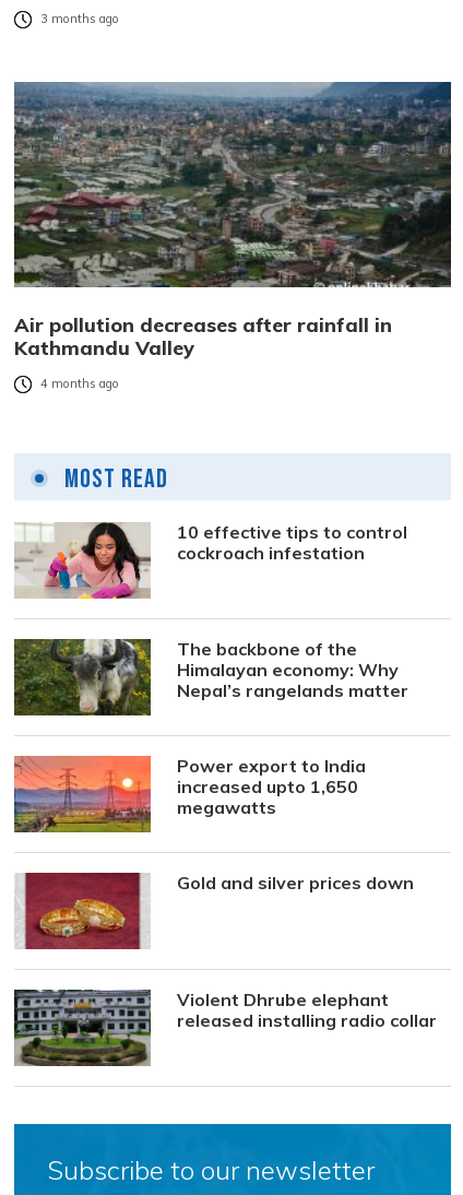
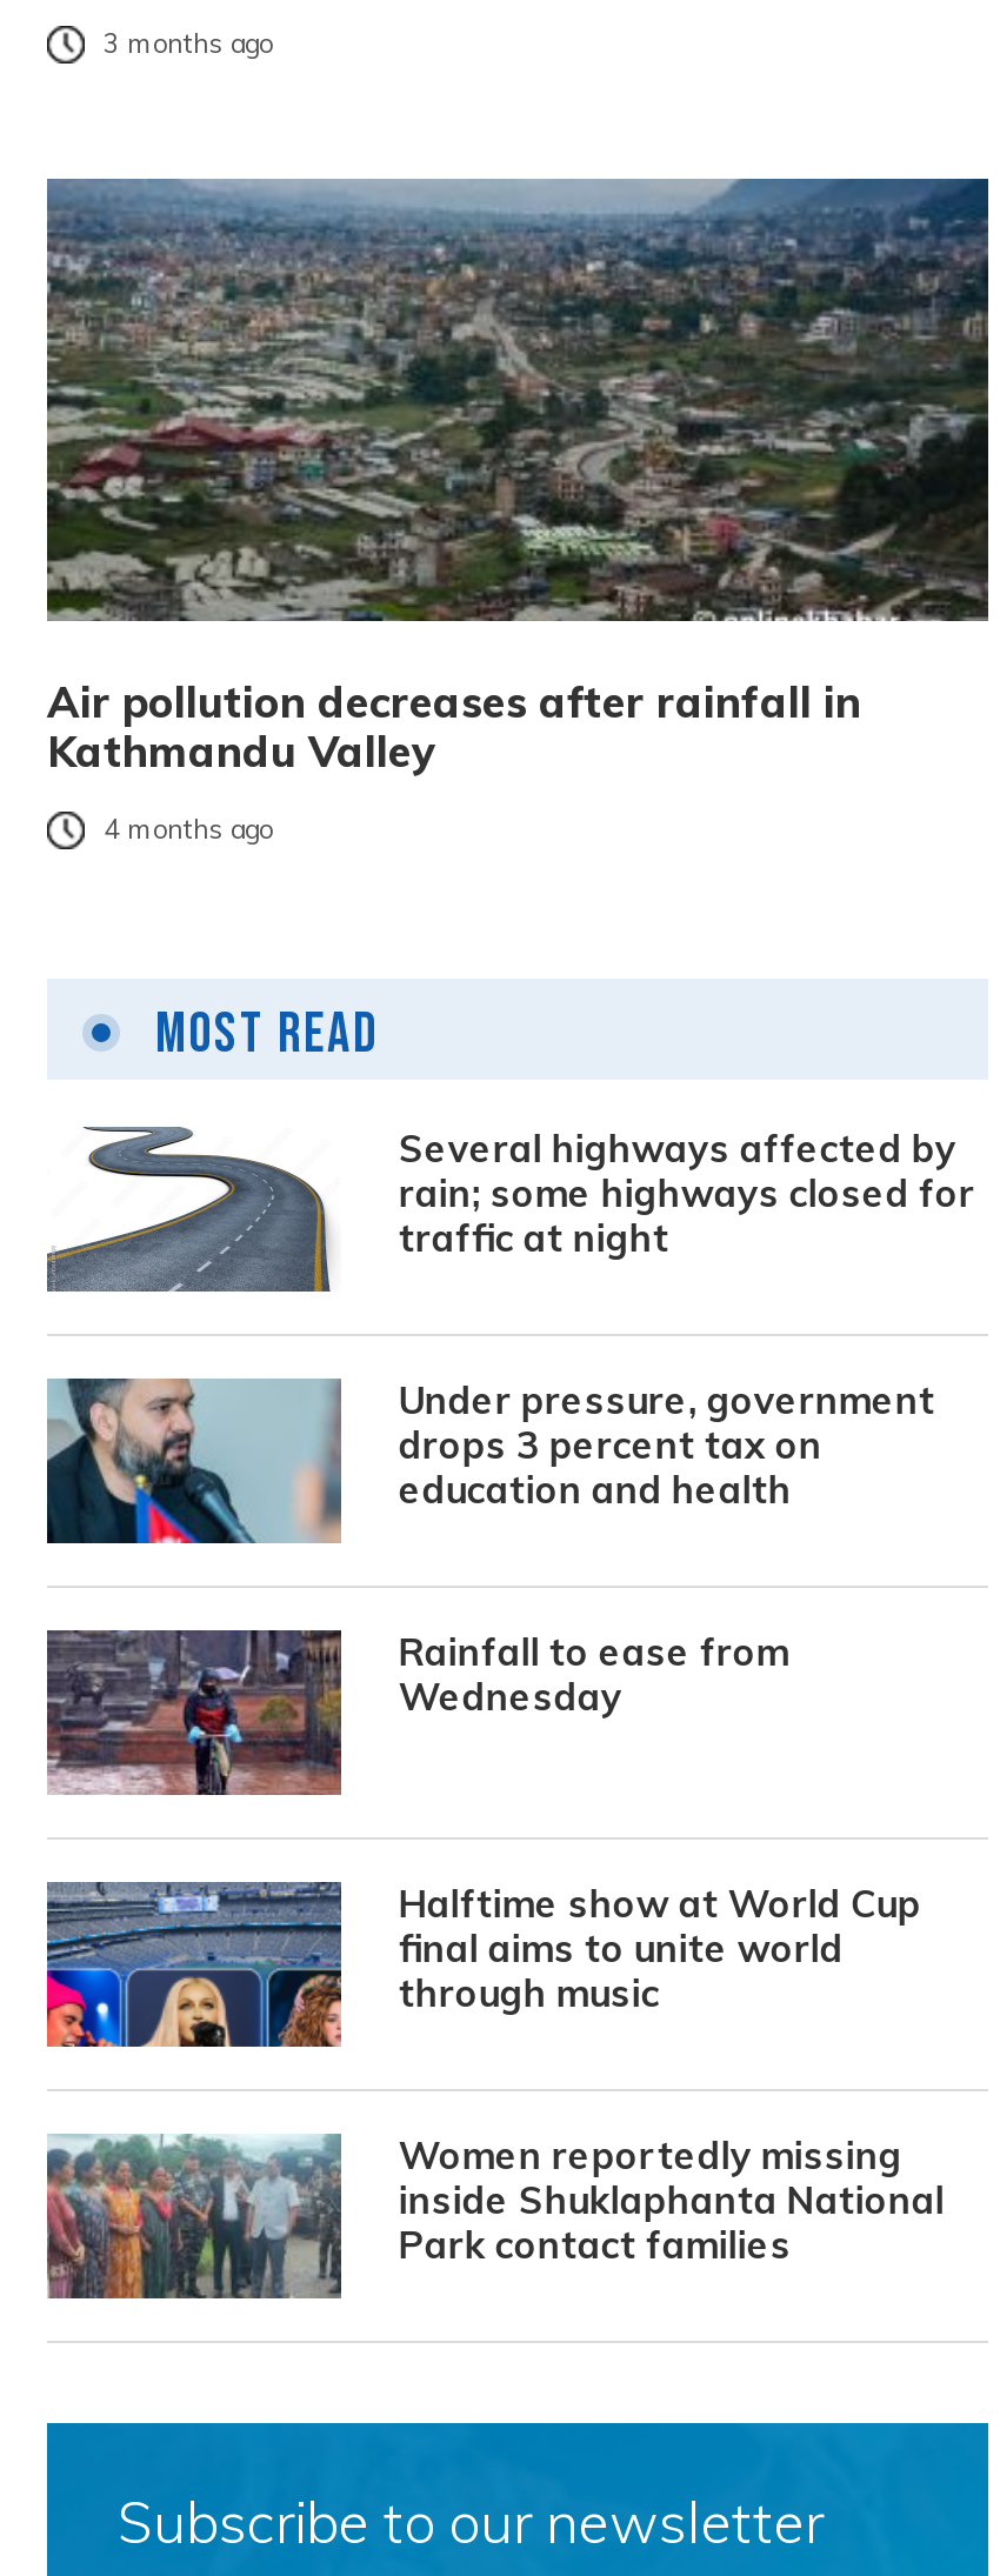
- [image]
- 10 effective tips to control
- cockroach infestation
+ [image]
+ Several highways affected by
+ rain; some highways closed for
+ traffic at night

- [image]
- The backbone of the
- Himalayan economy: Why
- Nepal’s rangelands matter
+ [image]
+ Under pressure, government
+ drops 3 percent tax on
+ education and health

- [image]
- Power export to India
- increased upto 1,650
- megawatts
+ [image]
+ Rainfall to ease from
+ Wednesday

- [image]
- Gold and silver prices down
+ [image]
+ Halftime show at World Cup
+ final aims to unite world
+ through music

- [image]
- Violent Dhrube elephant
- released installing radio collar
+ [image]
+ Women reportedly missing
+ inside Shuklaphanta National
+ Park contact families
